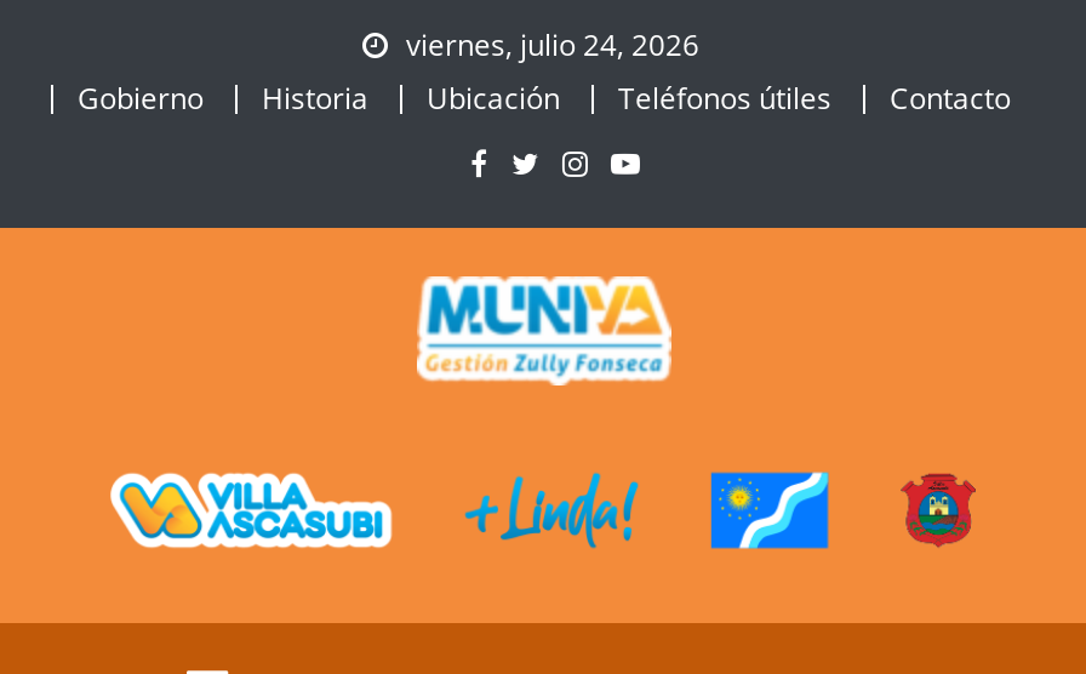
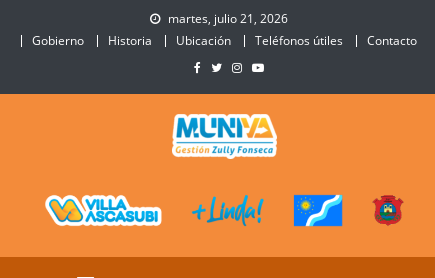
- viernes, julio 24, 2026
+ martes, julio 21, 2026
